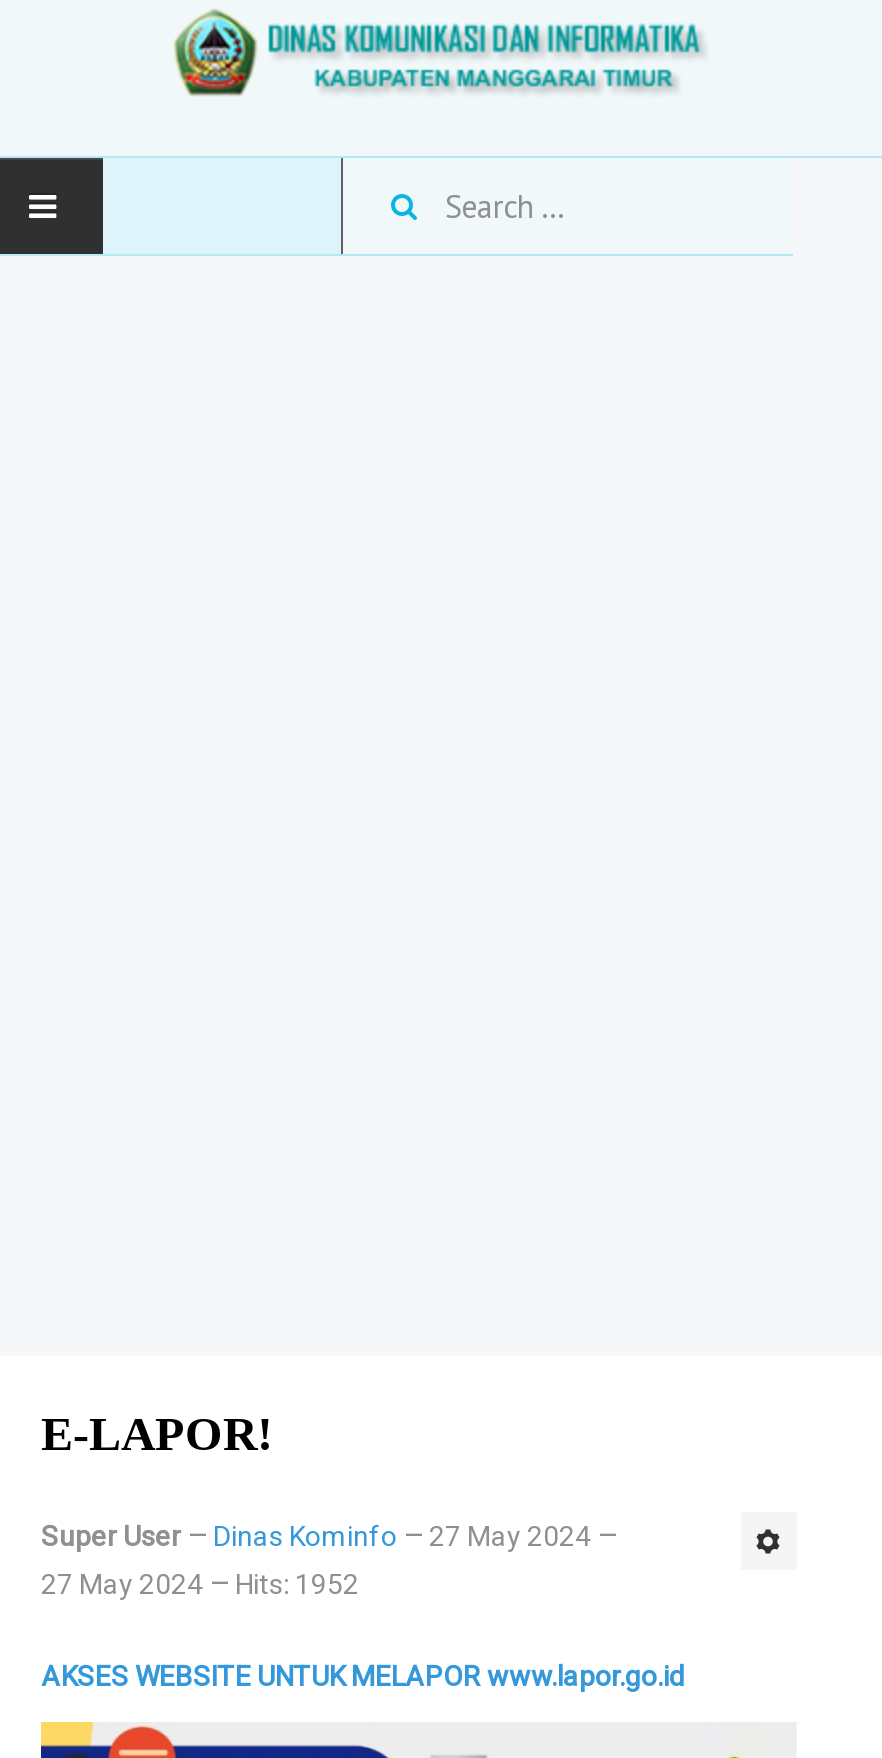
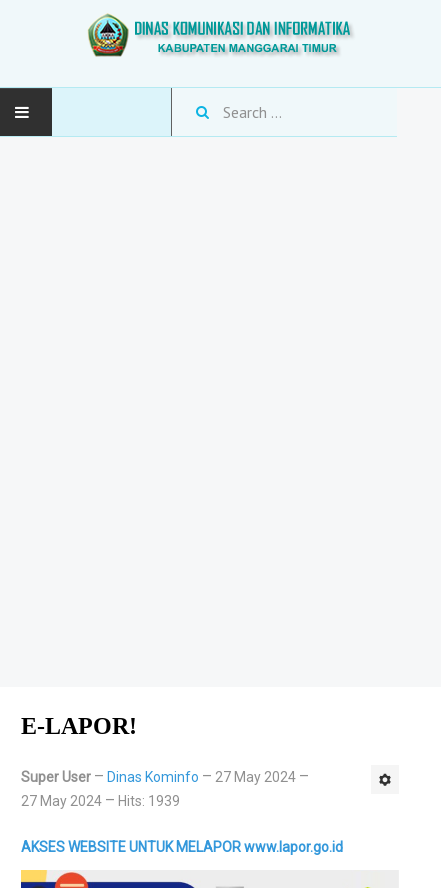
- 27 May 2024 Hits: 1952
+ 27 May 2024 Hits: 1939
